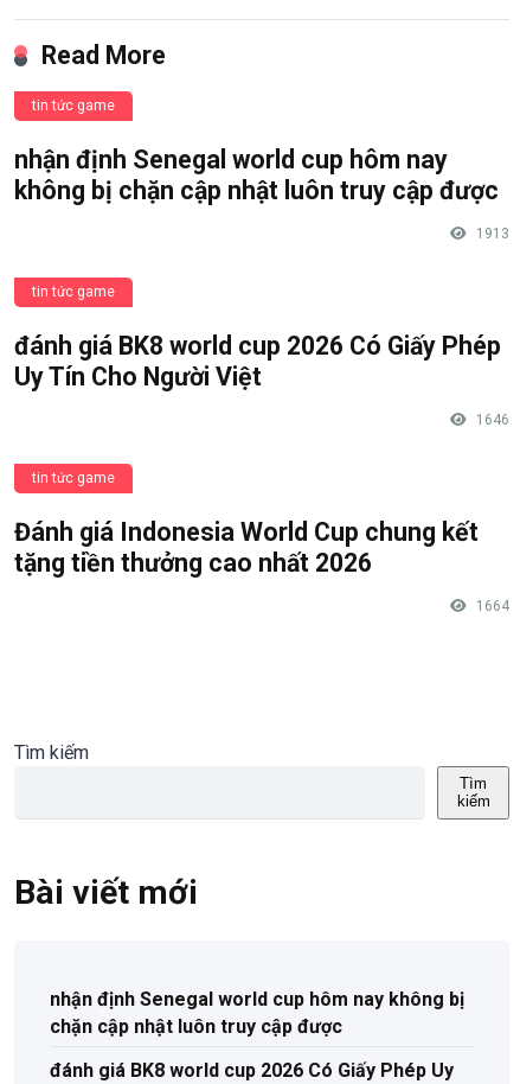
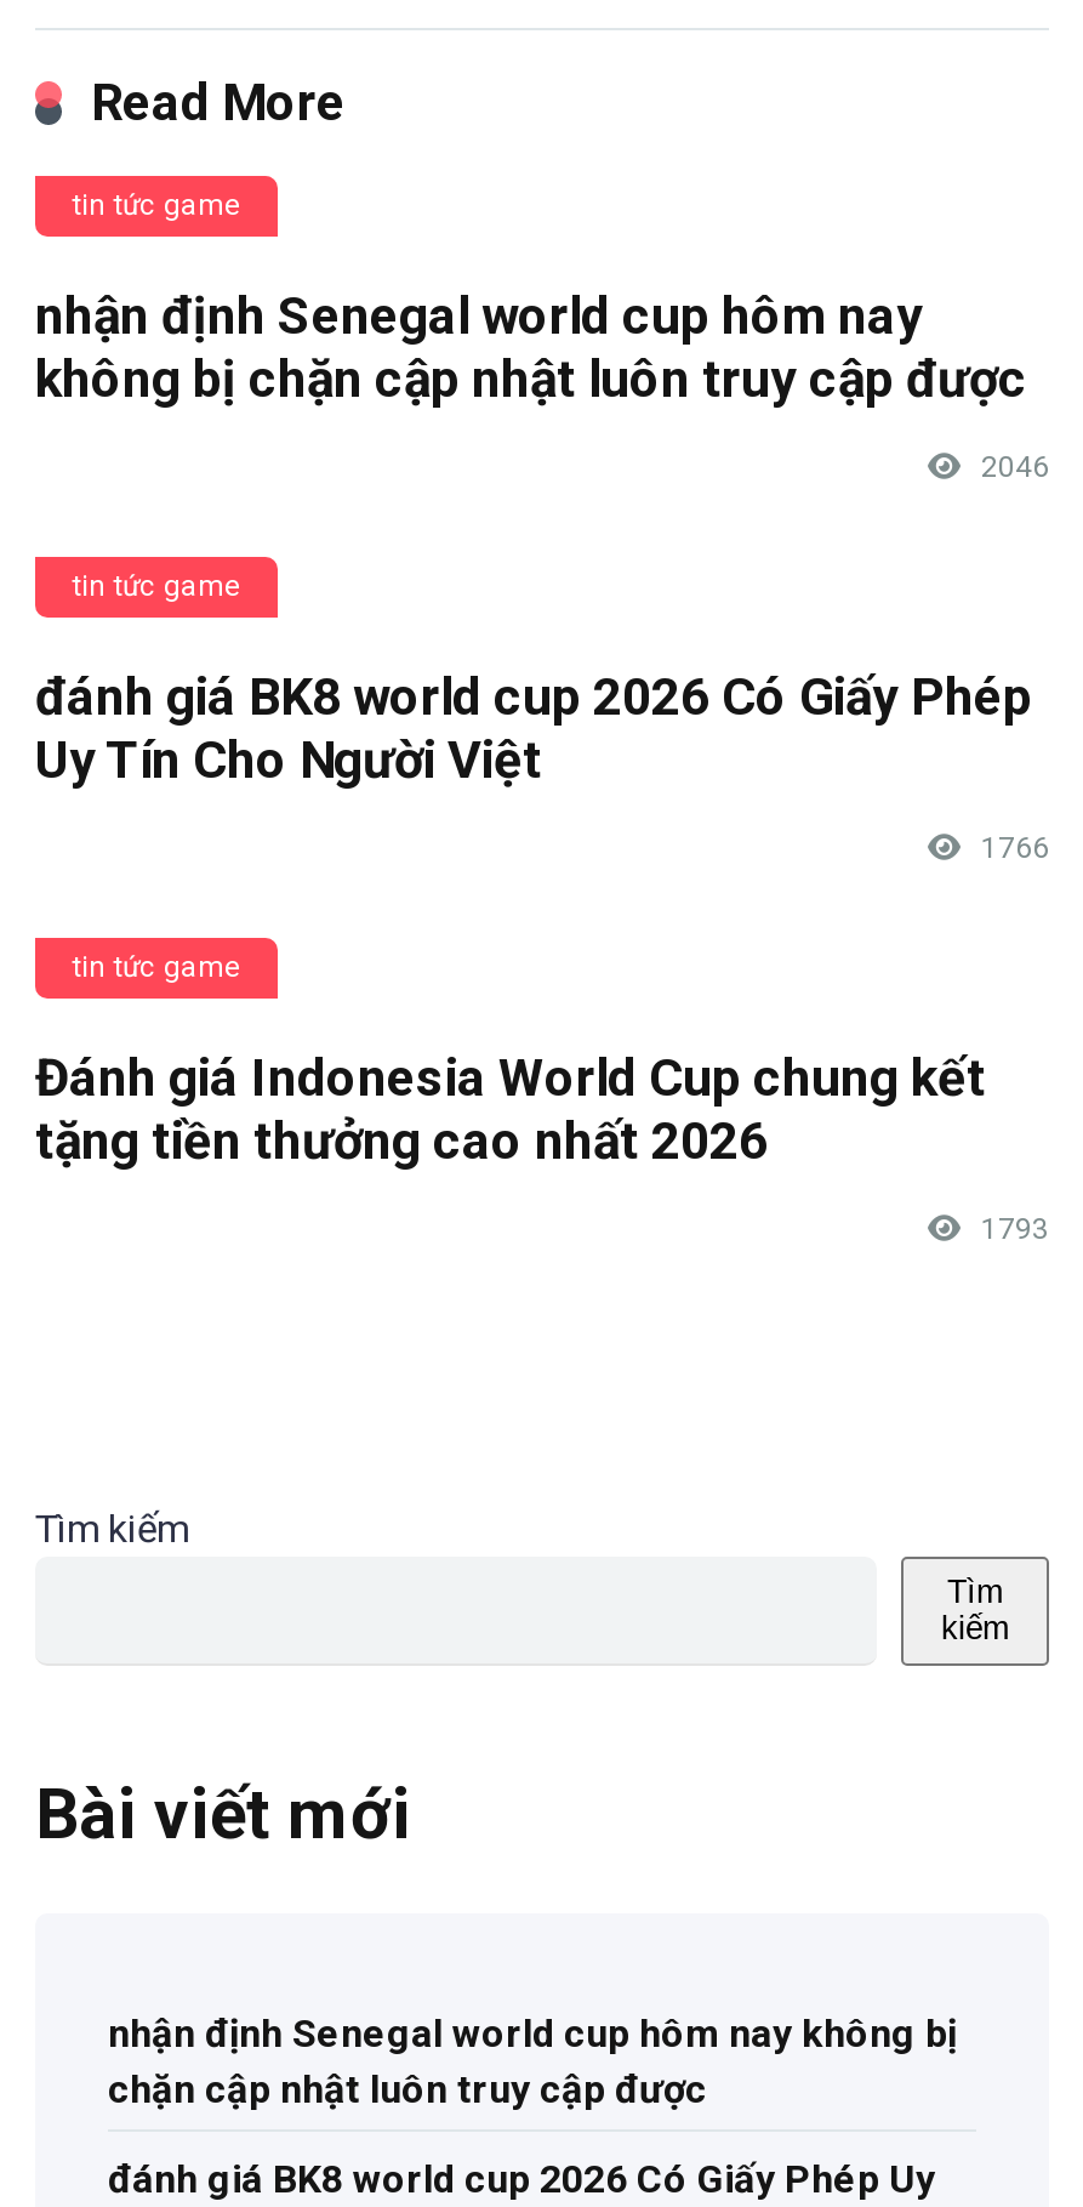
- 1913
+ 2046

- 1646
+ 1766

- 1664
+ 1793
